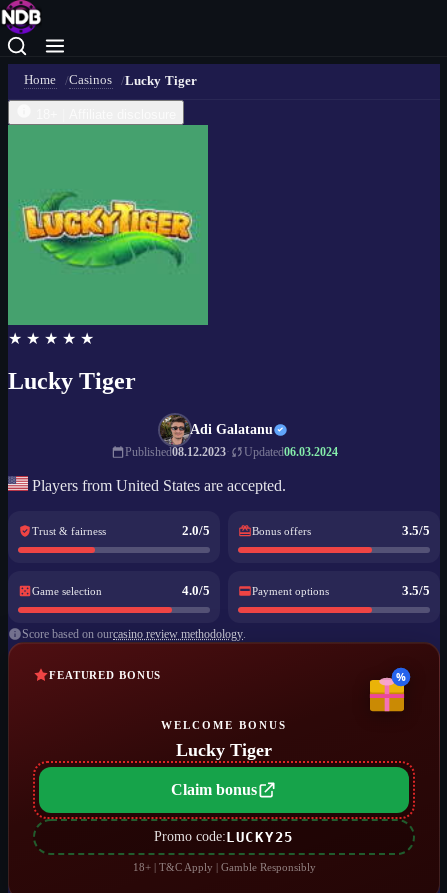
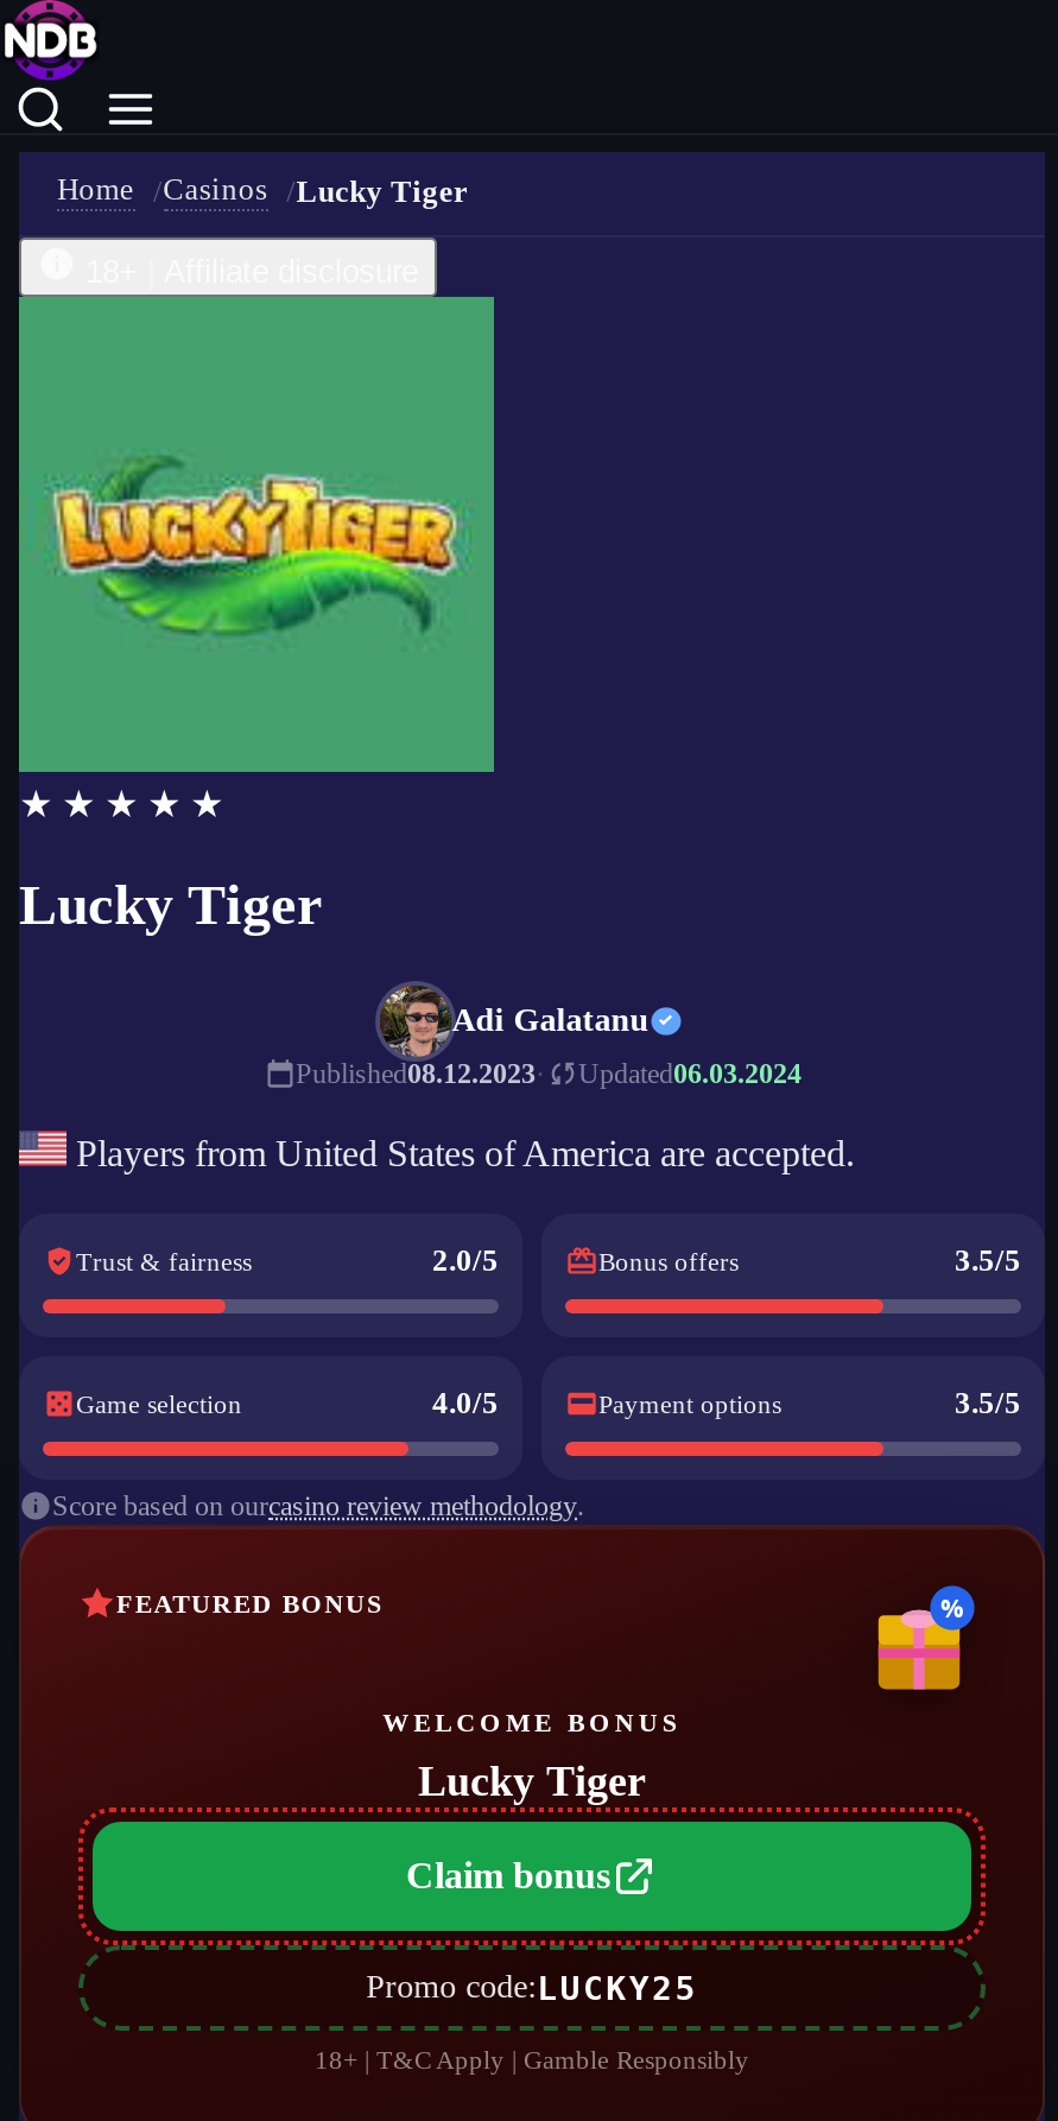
- Players from United States are accepted.
+ Players from United States of America are accepted.
